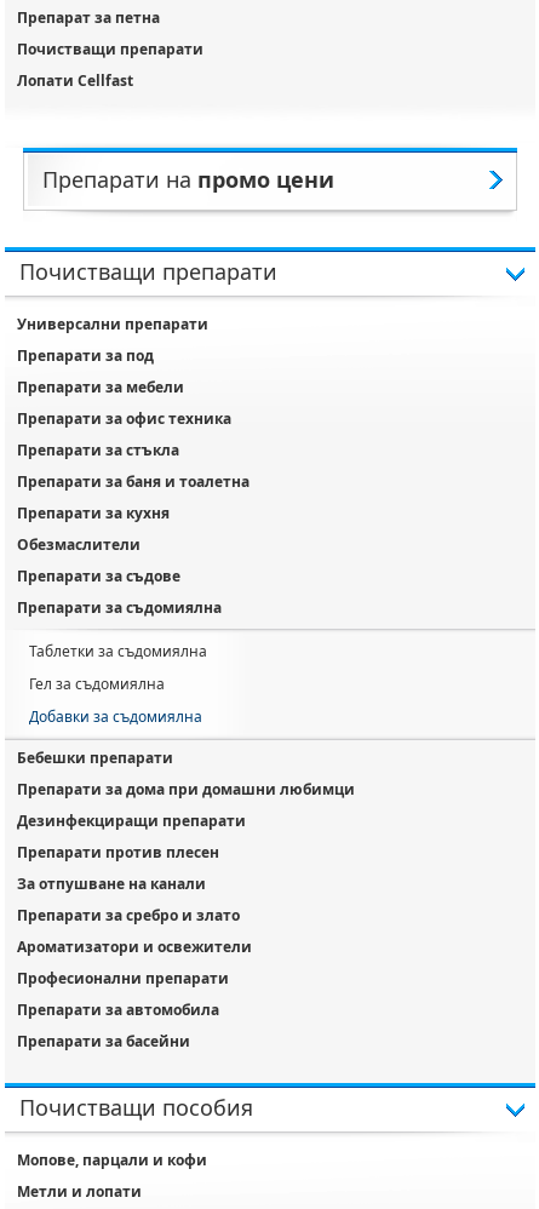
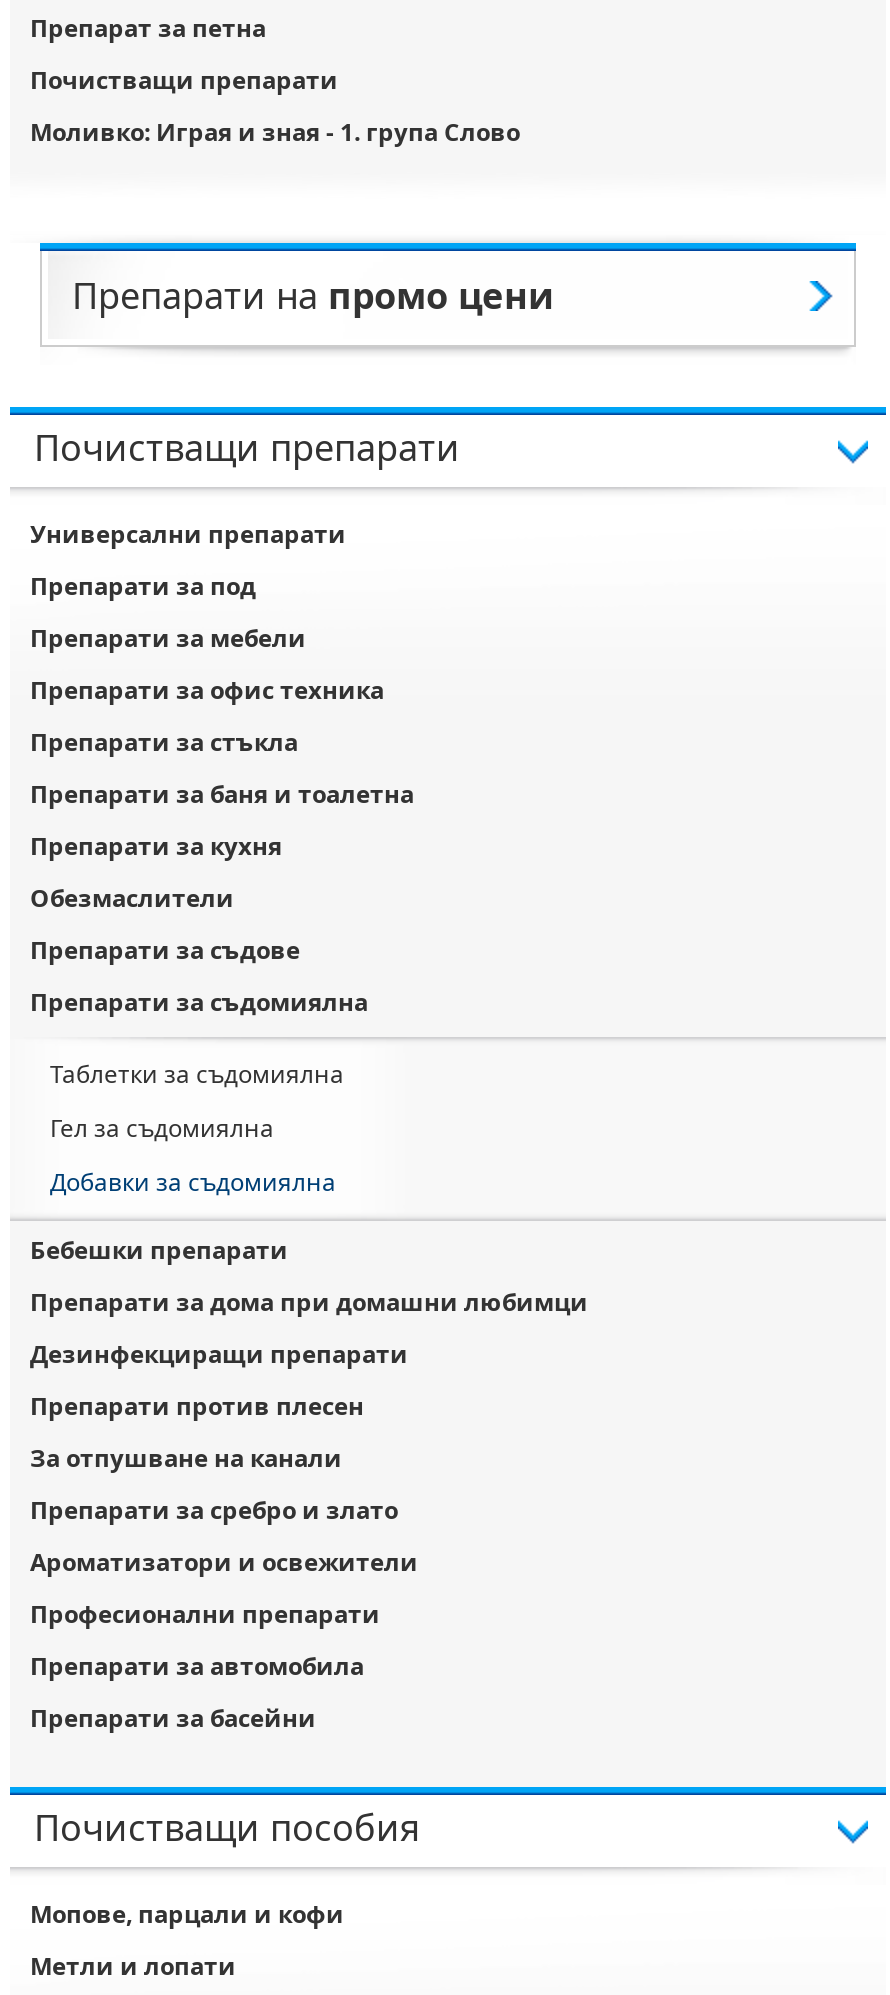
- Лопати Cellfast
+ Моливко: Играя и зная - 1. група Слово
